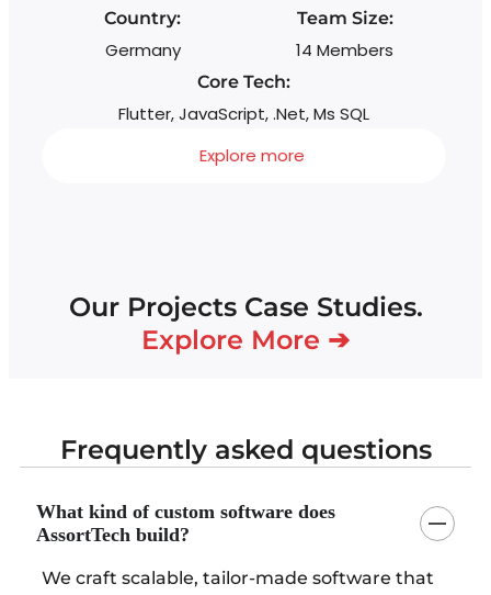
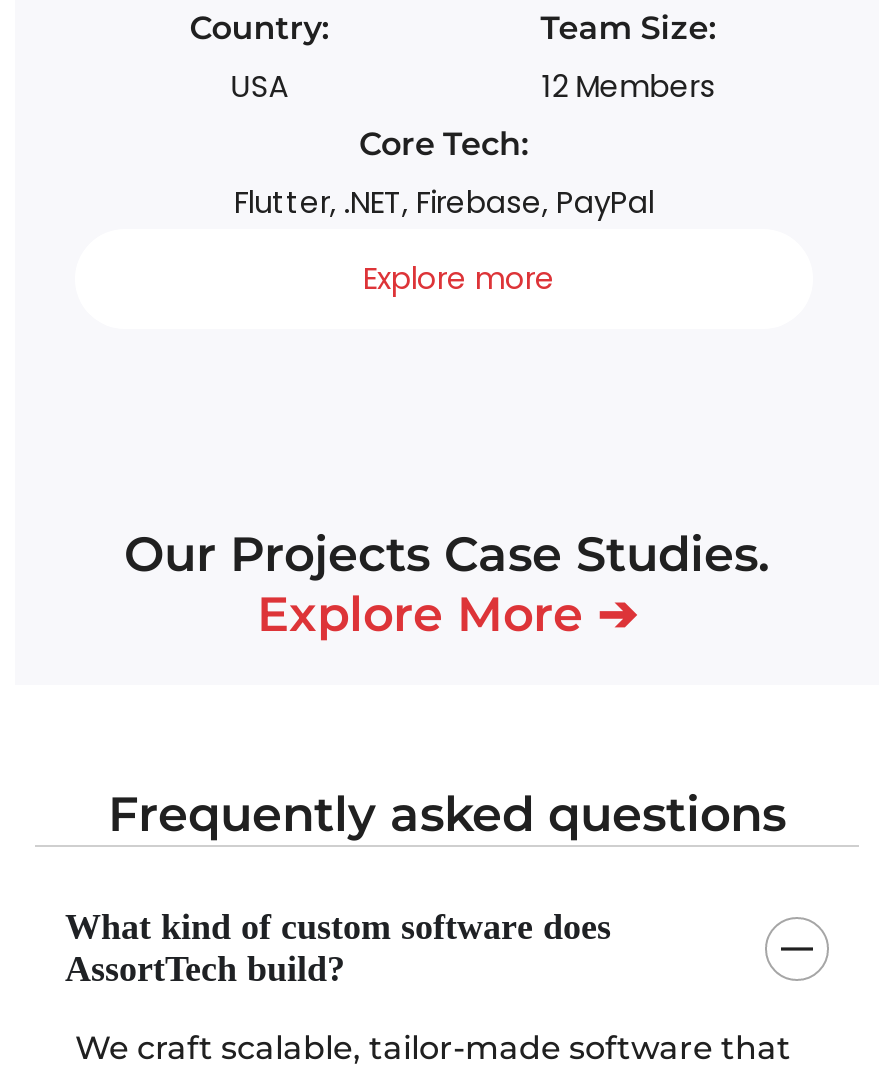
- Germany
+ USA

- 14 Members
+ 12 Members

- Flutter, JavaScript, .Net, Ms SQL
+ Flutter, .NET, Firebase, PayPal
